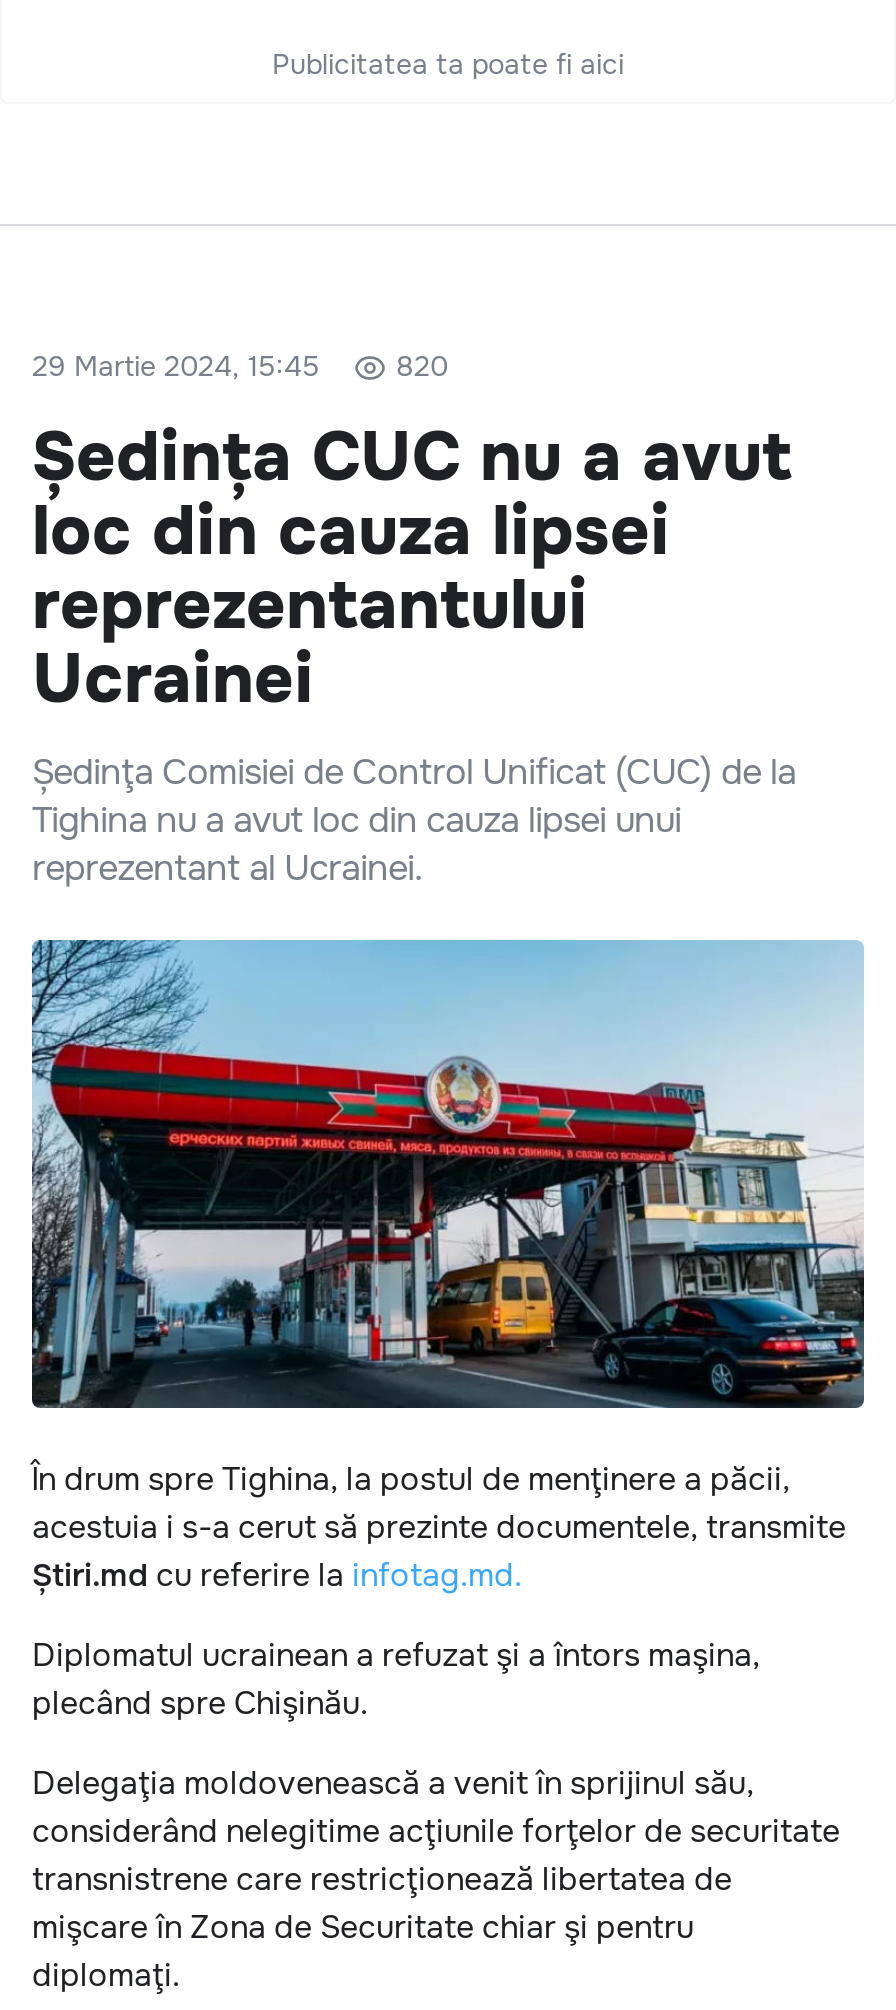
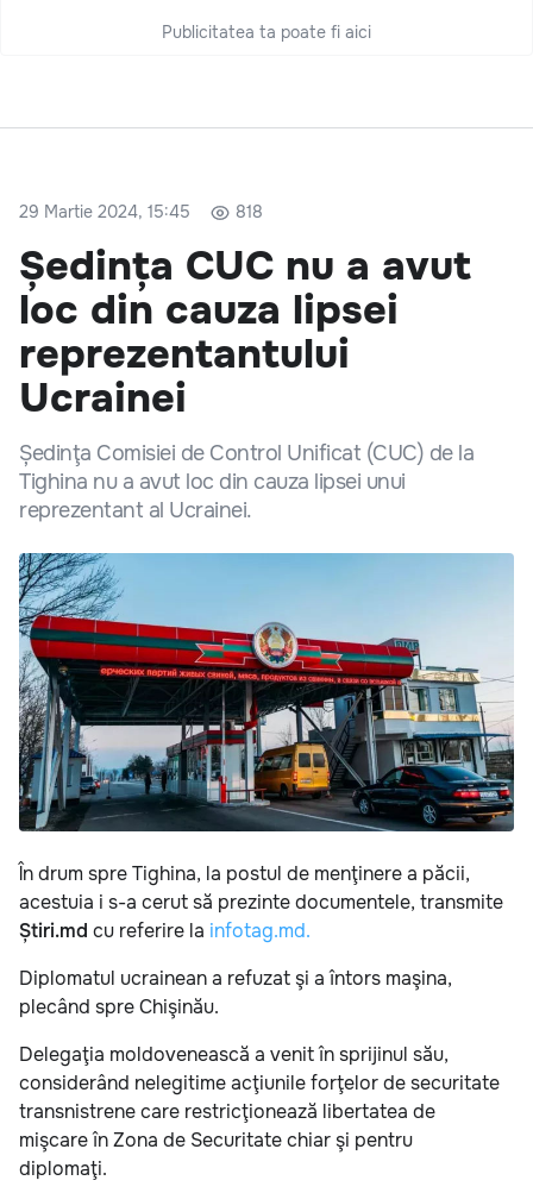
- 820
+ 818
